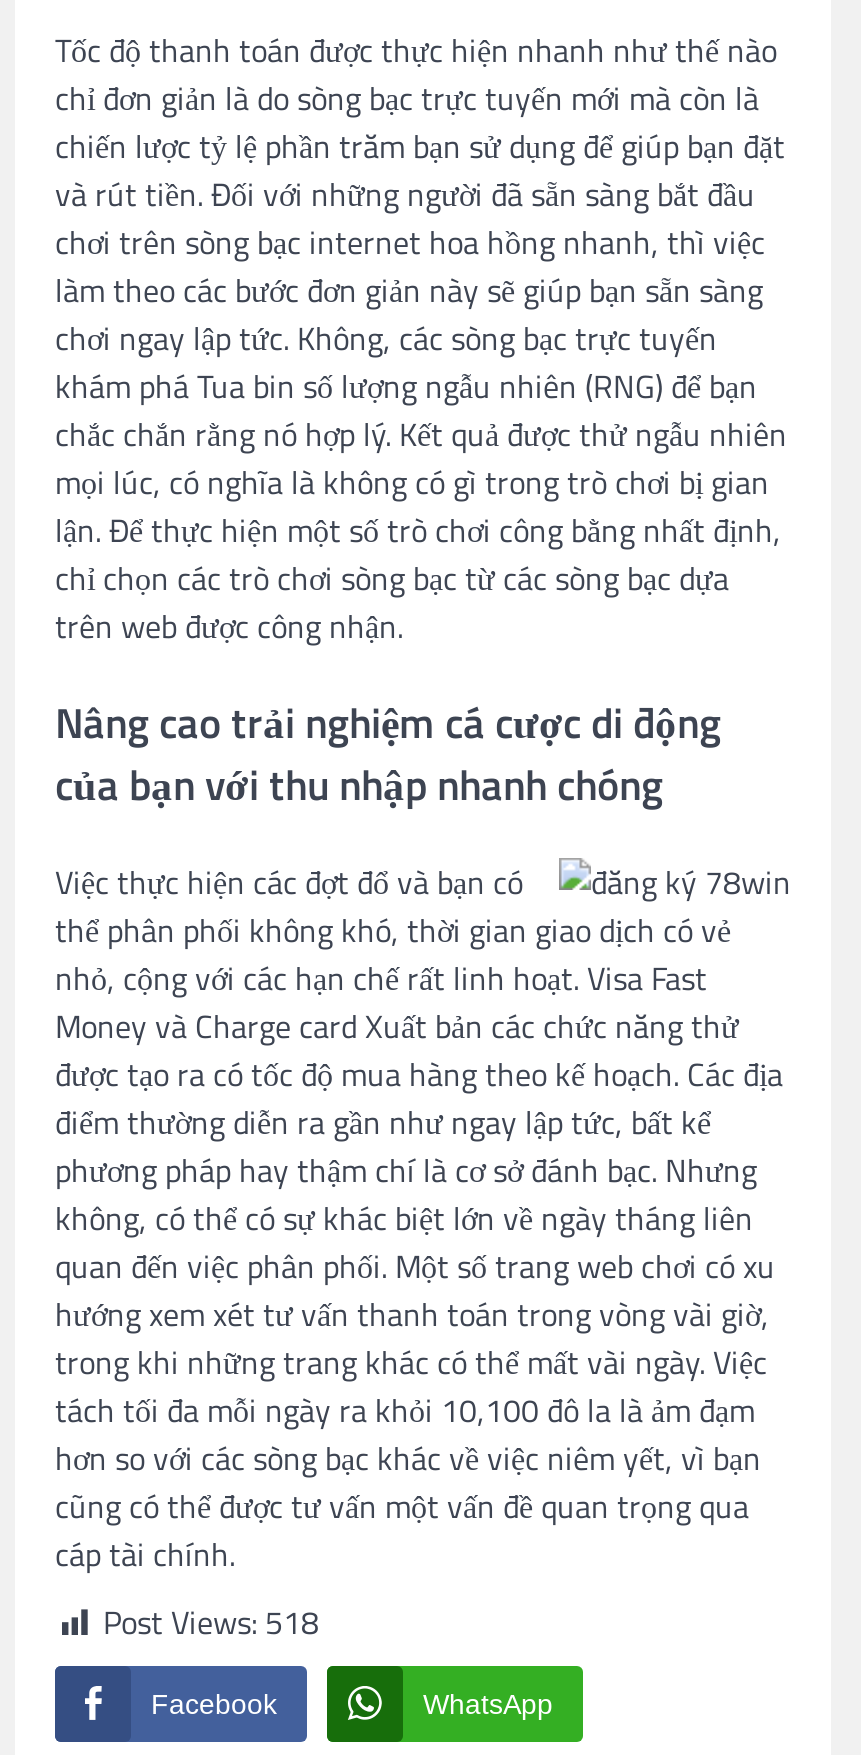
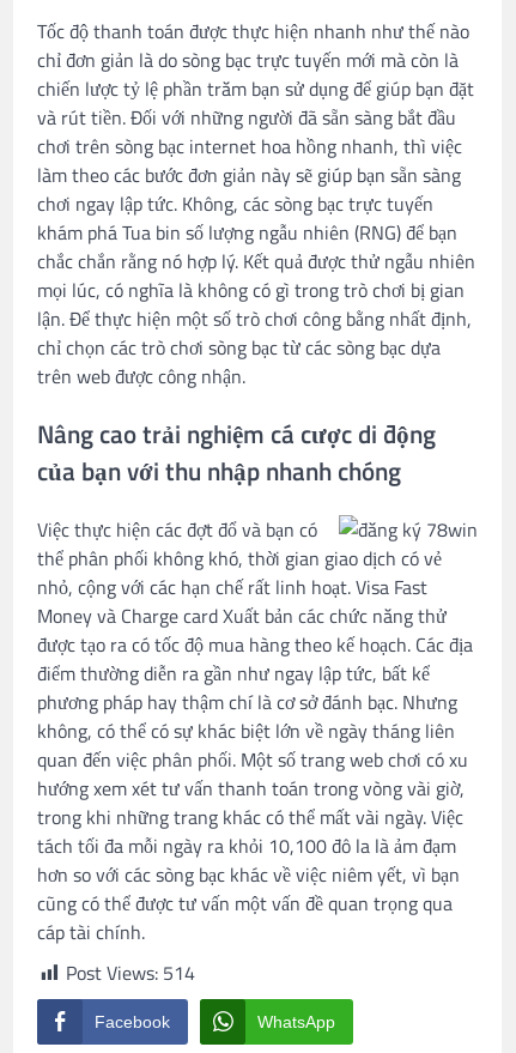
- Post Views: 518
+ Post Views: 514
